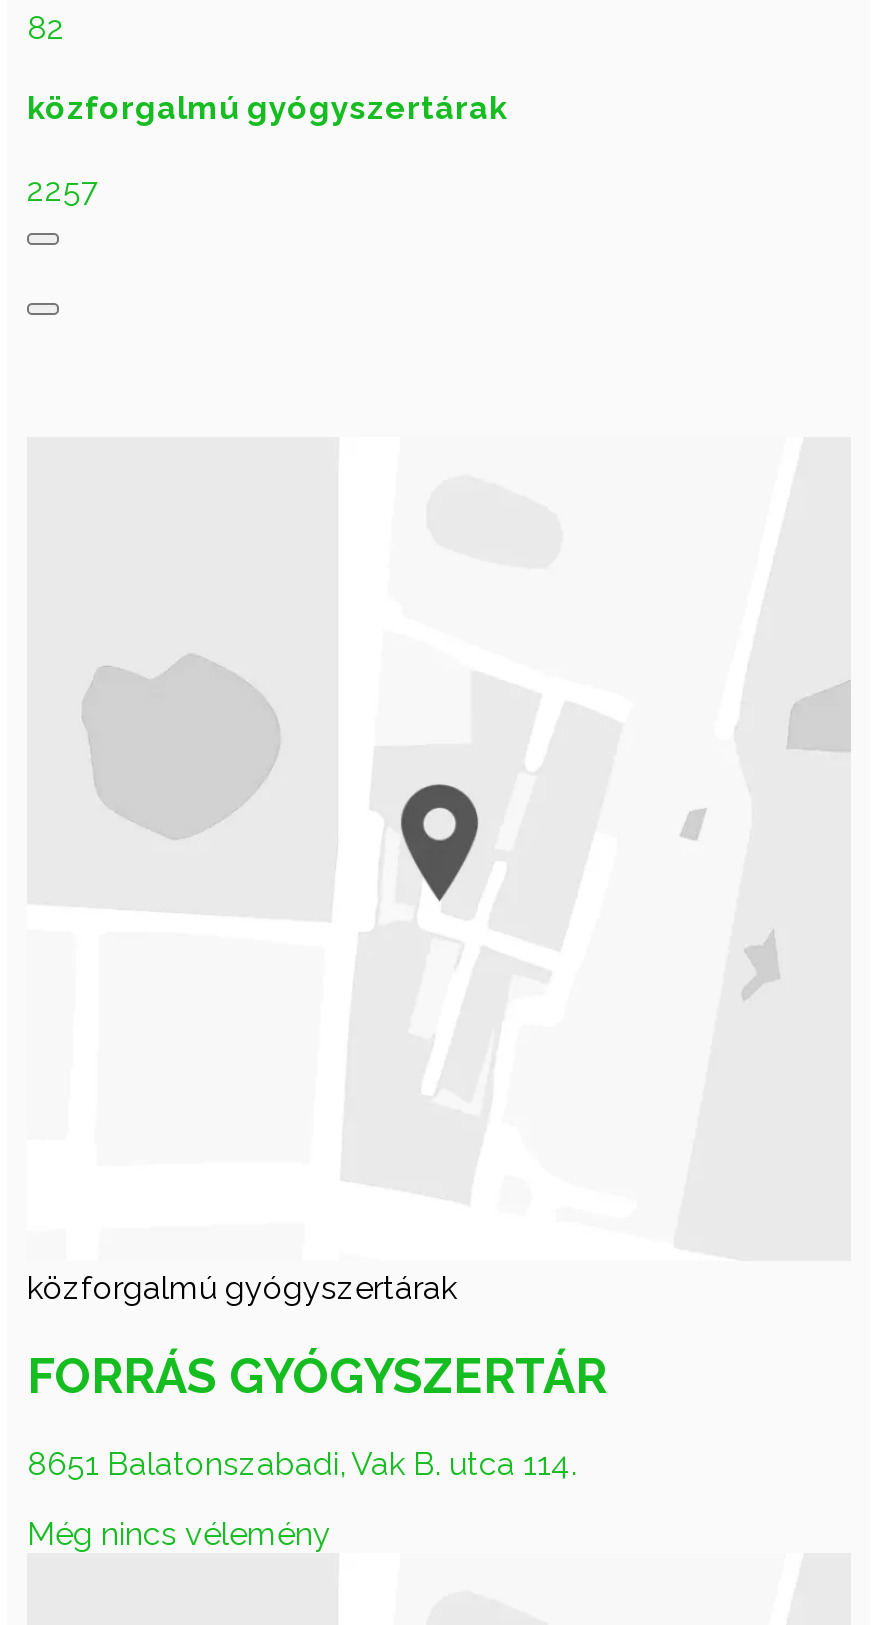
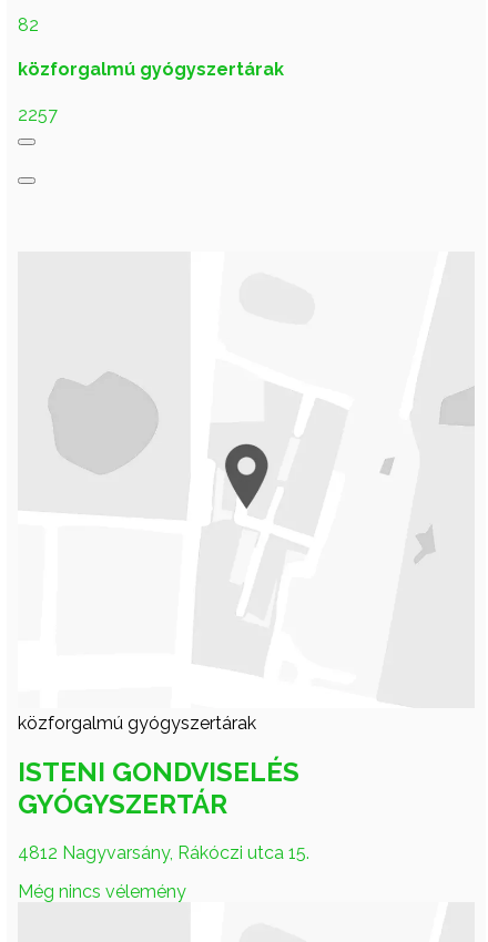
- FORRÁS GYÓGYSZERTÁR
+ ISTENI GONDVISELÉS
+ GYÓGYSZERTÁR

- 8651 Balatonszabadi, Vak B. utca 114.
+ 4812 Nagyvarsány, Rákóczi utca 15.
